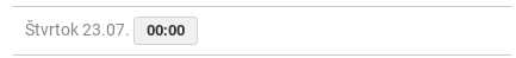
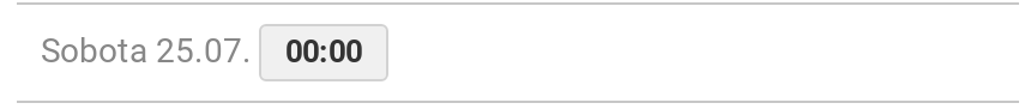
- Štvrtok 23.07. 00:00
+ Sobota 25.07. 00:00
